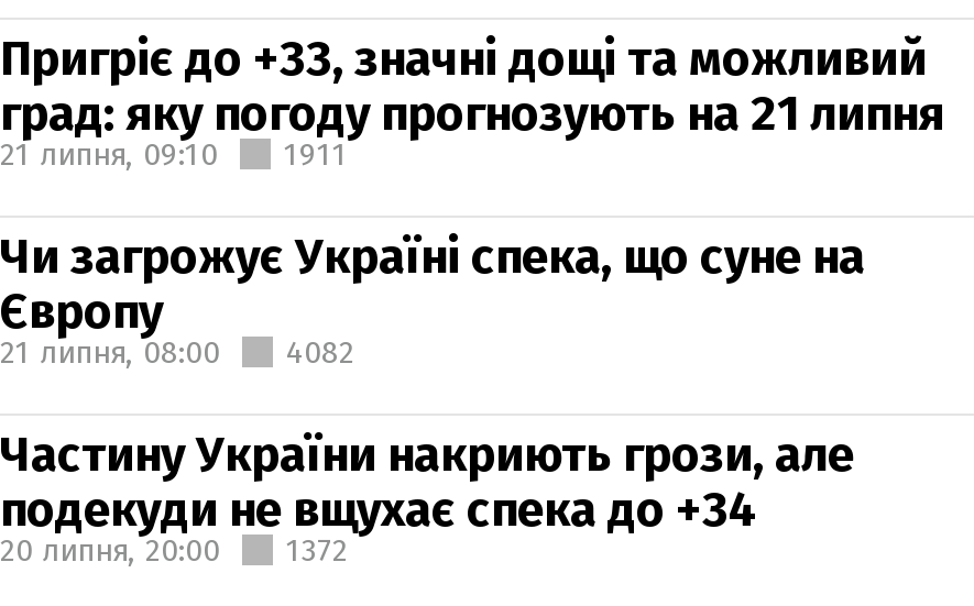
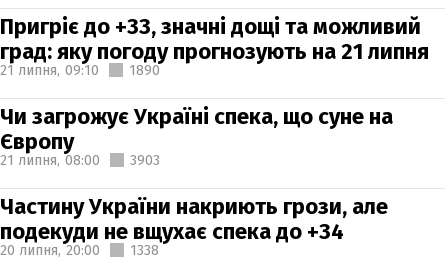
- 1911
+ 1890

- 21 липня, 08:00 4082
+ 21 липня, 08:00 3903

- 20 липня, 20:00 1372
+ 20 липня, 20:00 1338
